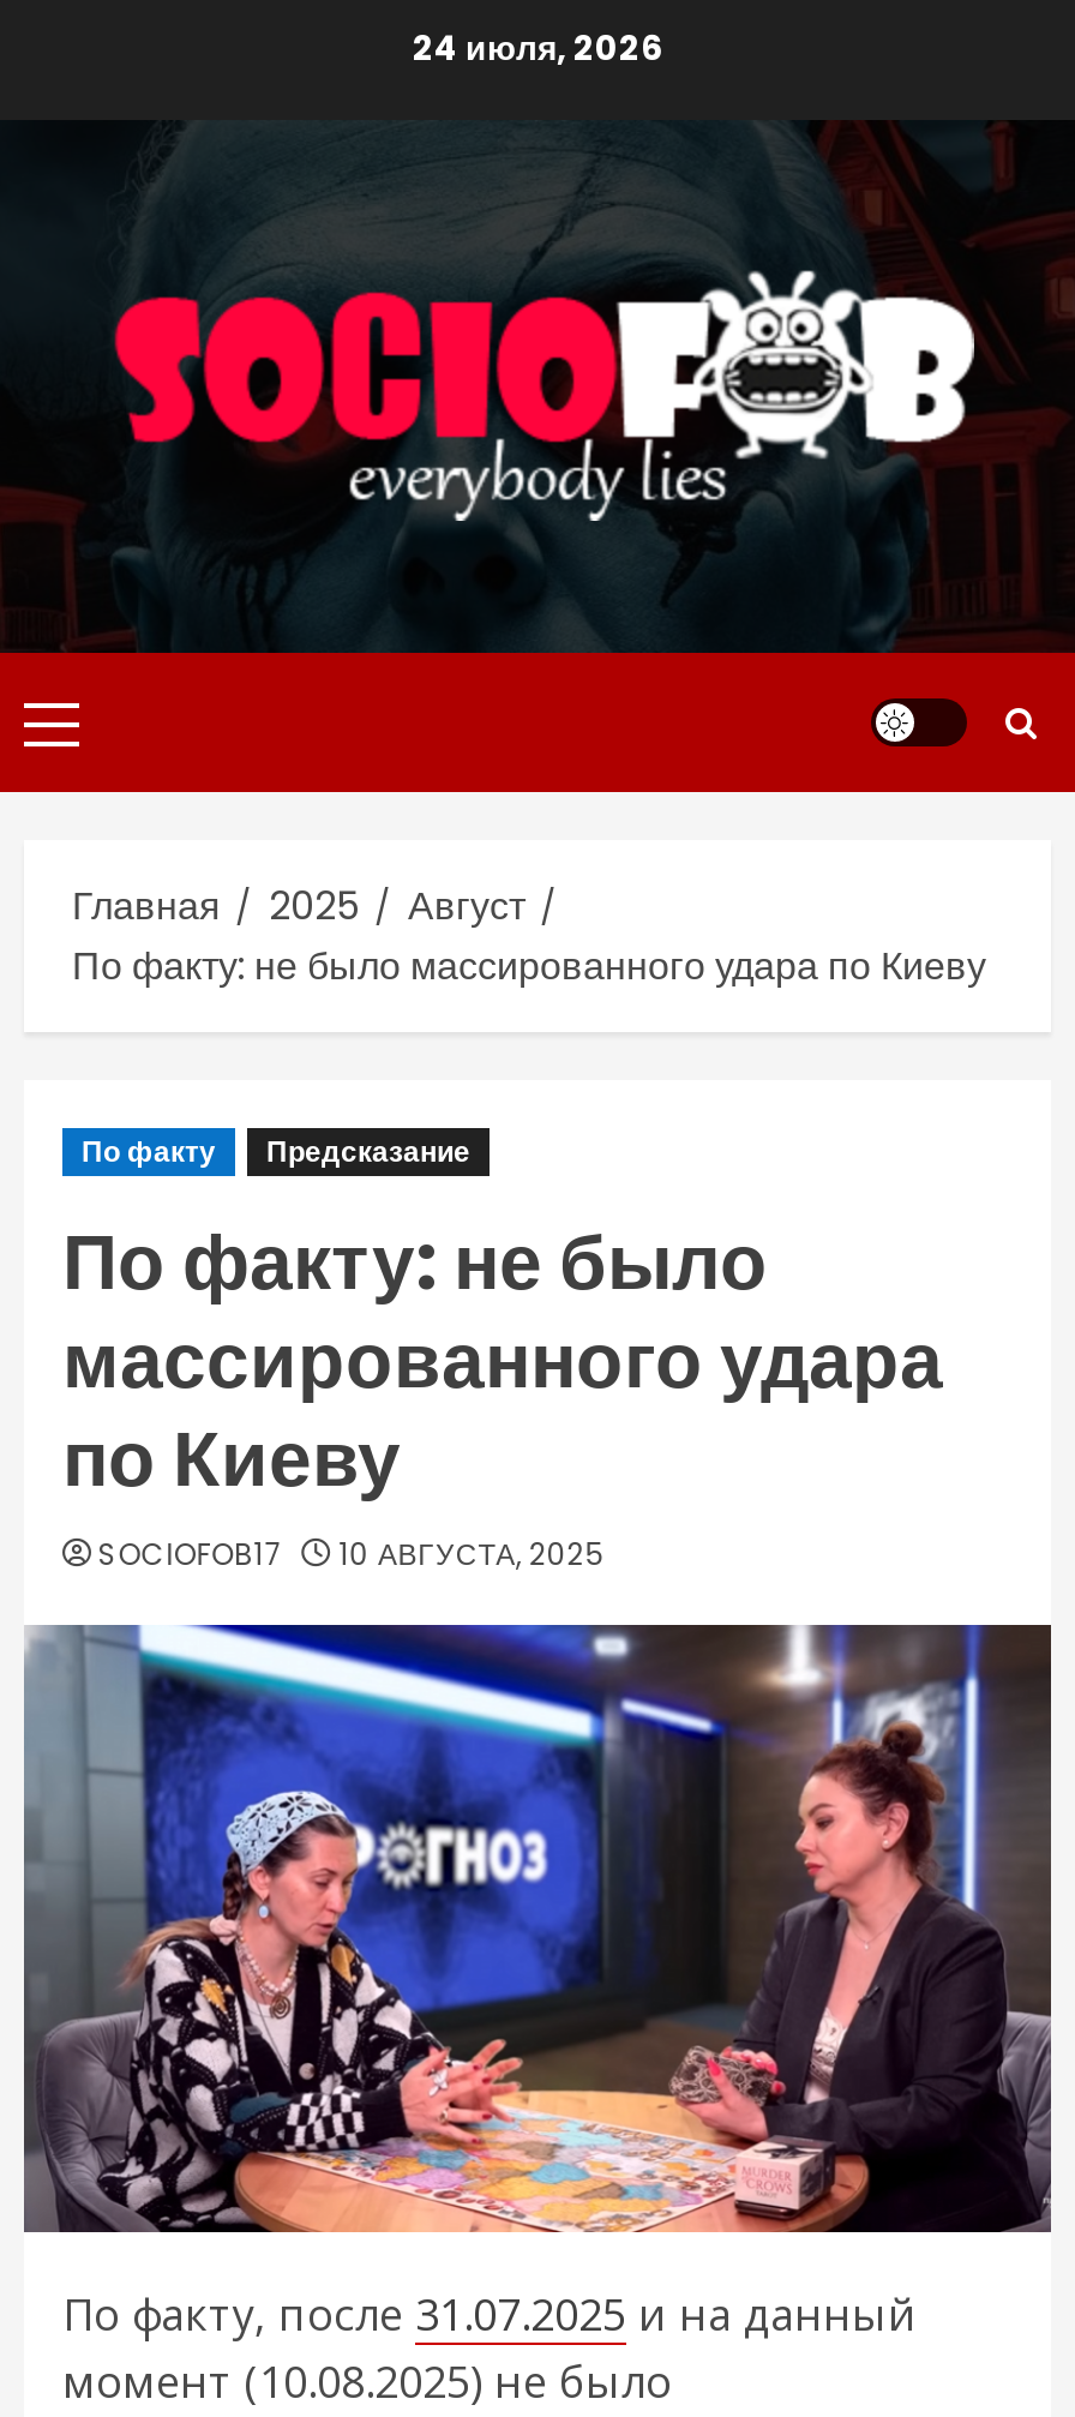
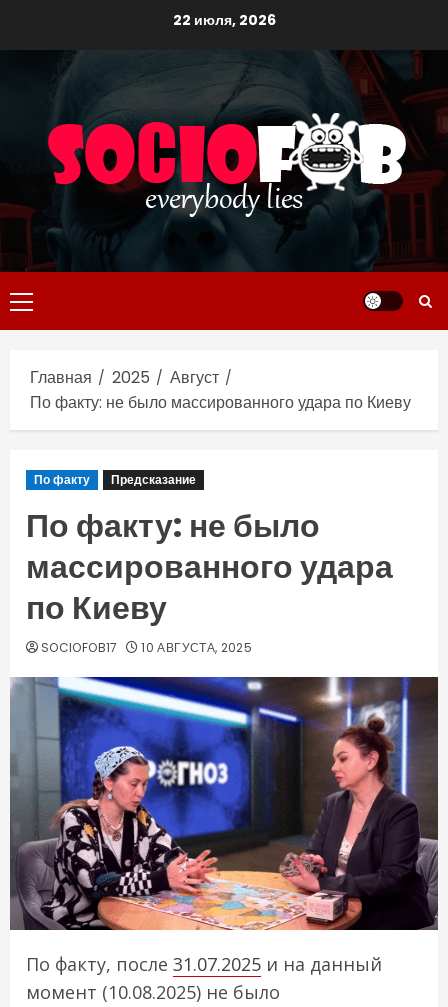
- 24 июля, 2026
+ 22 июля, 2026
